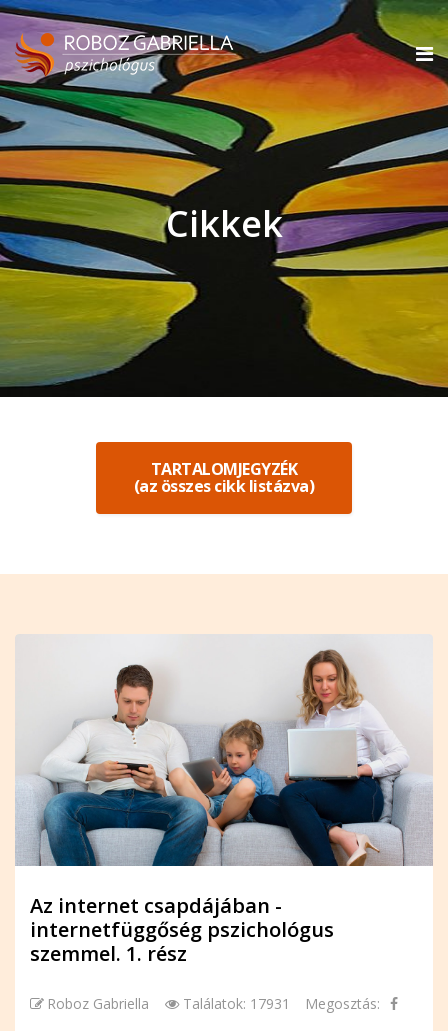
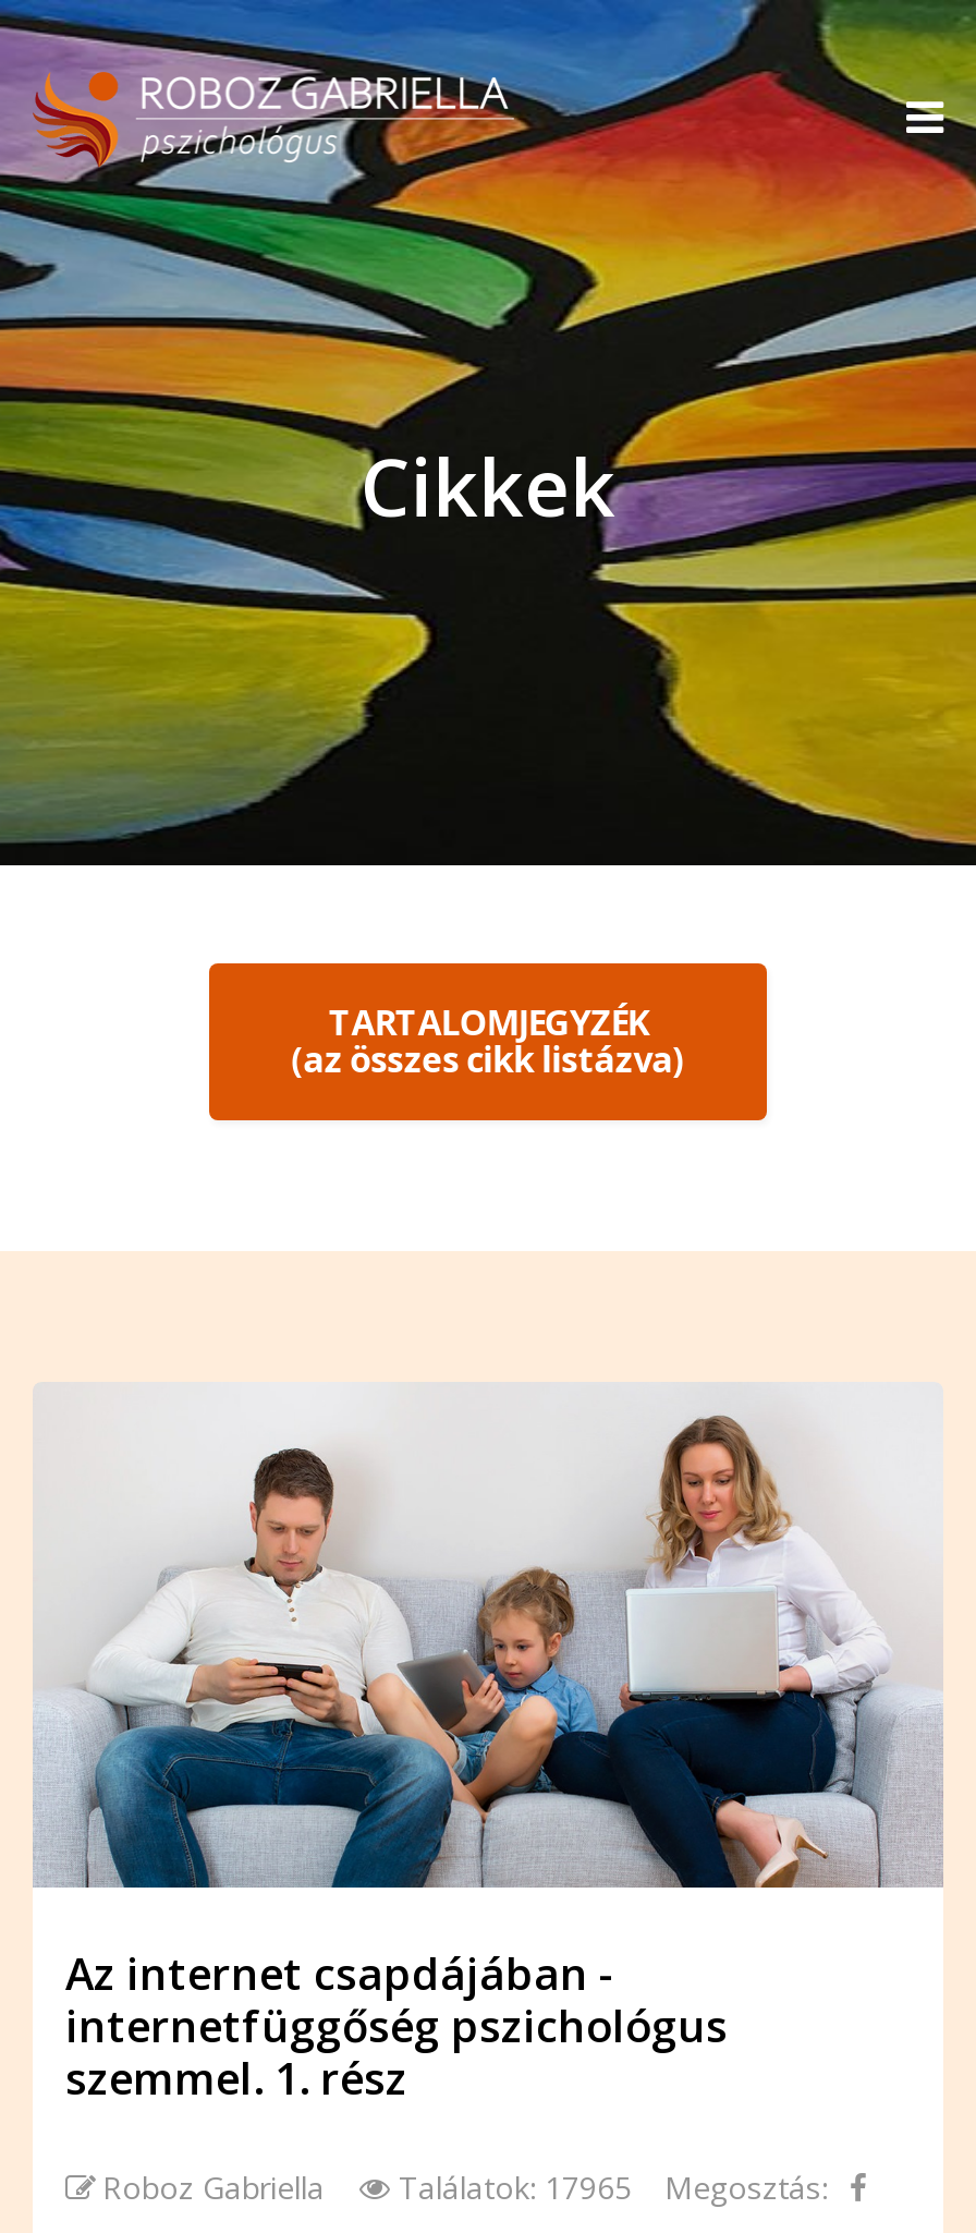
- Roboz Gabriella Találatok: 17931 Megosztás:
+ Roboz Gabriella Találatok: 17965 Megosztás:
